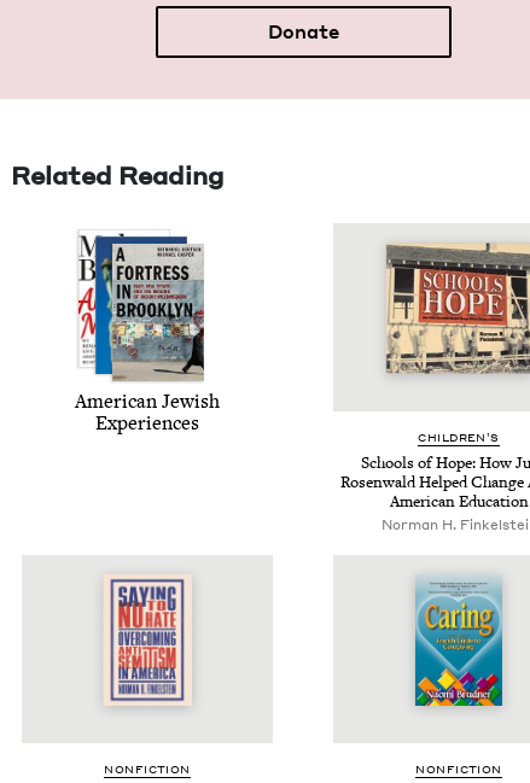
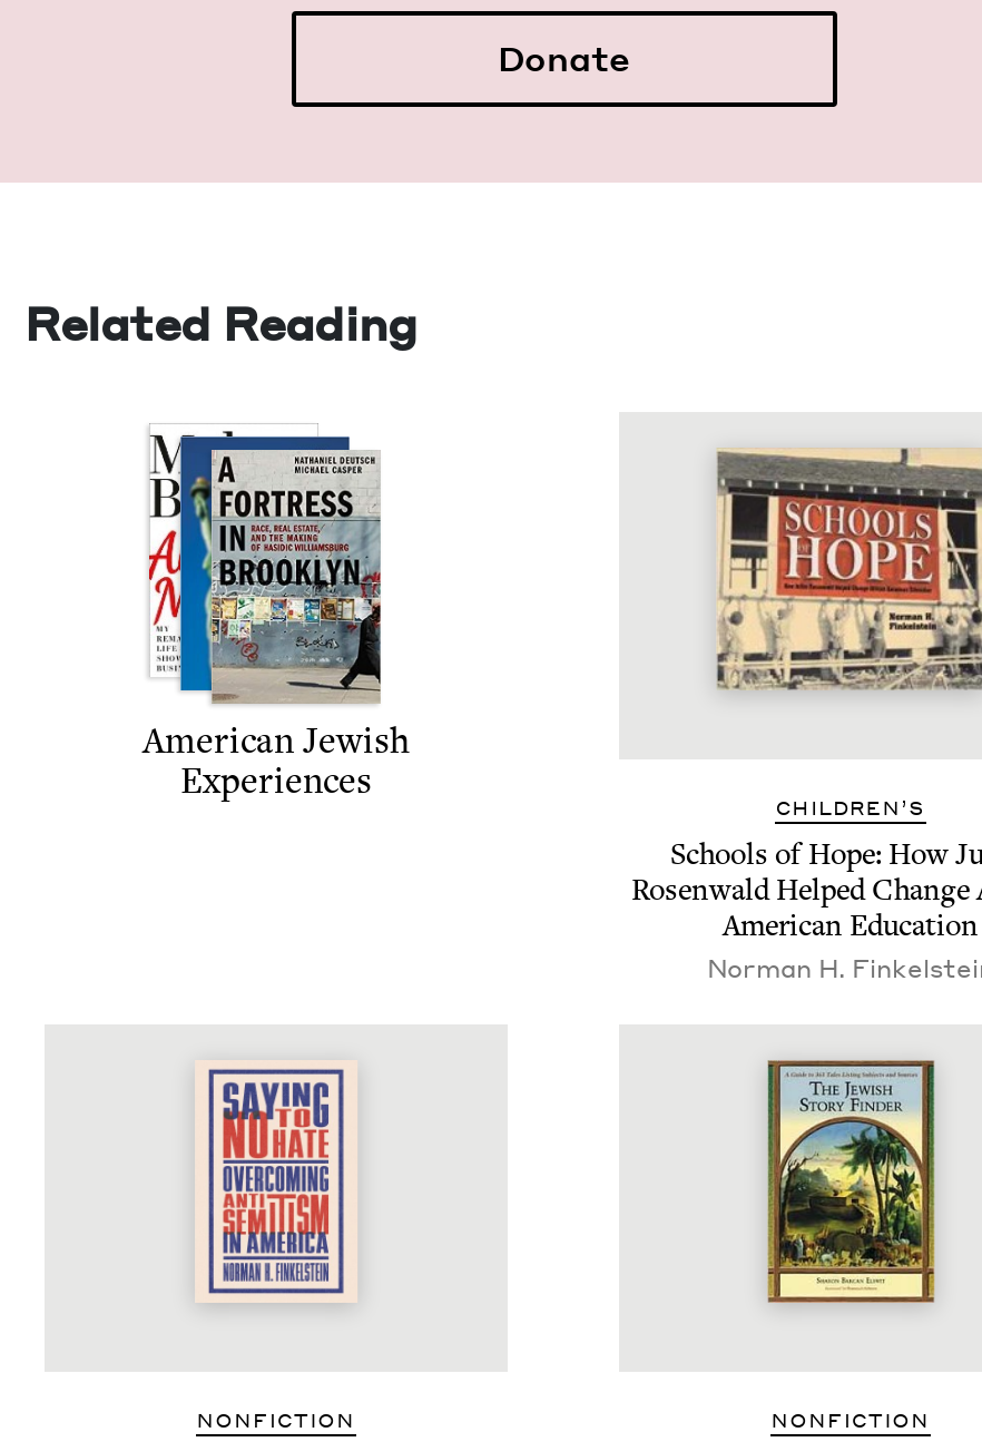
- [image]
+ [image]
